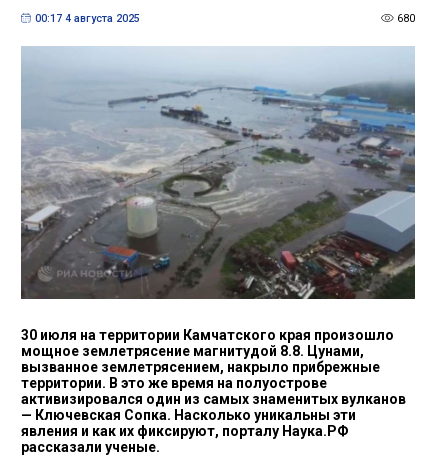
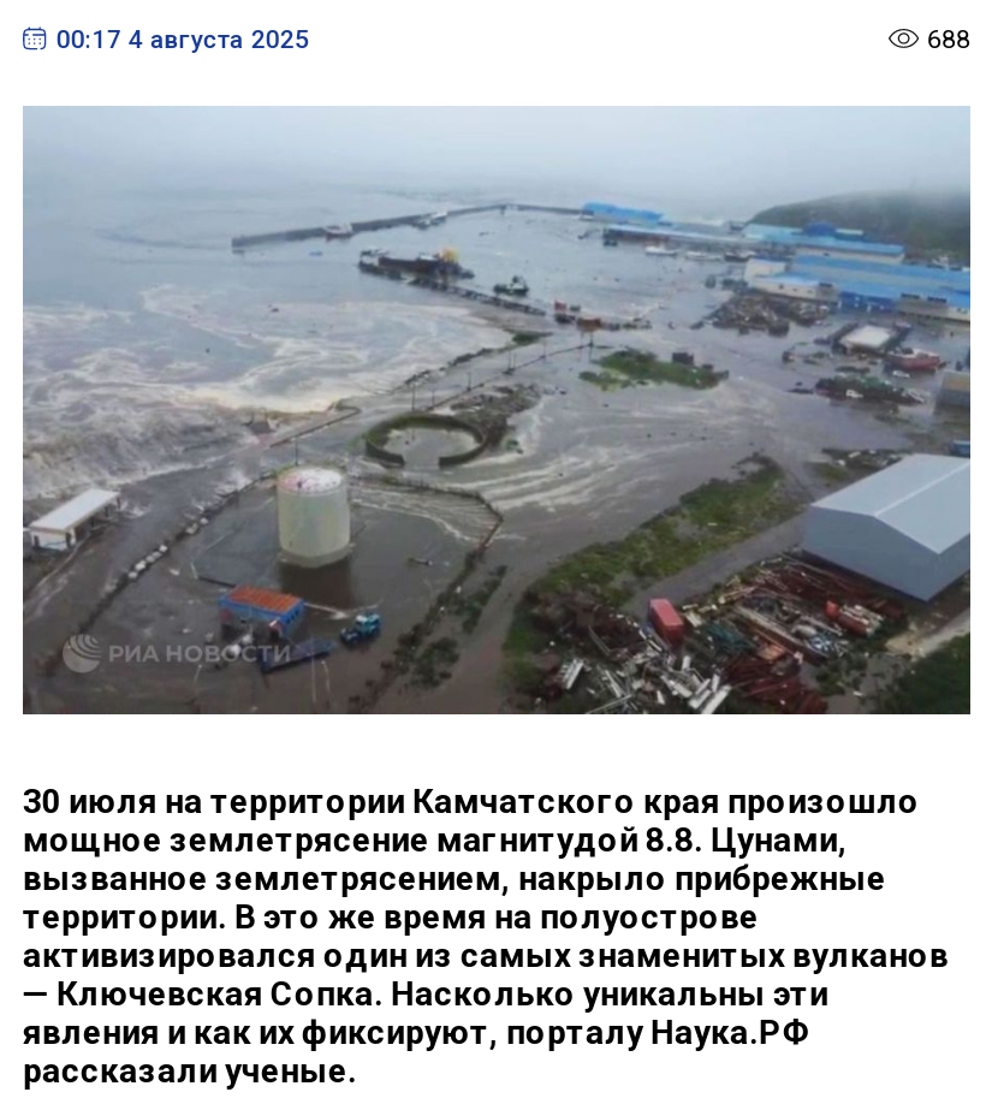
- 680
+ 688
